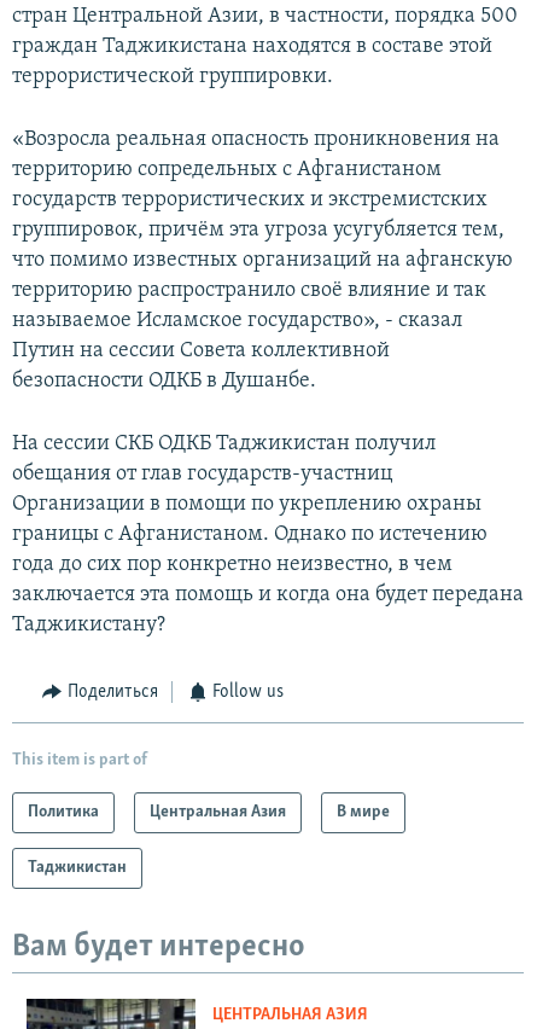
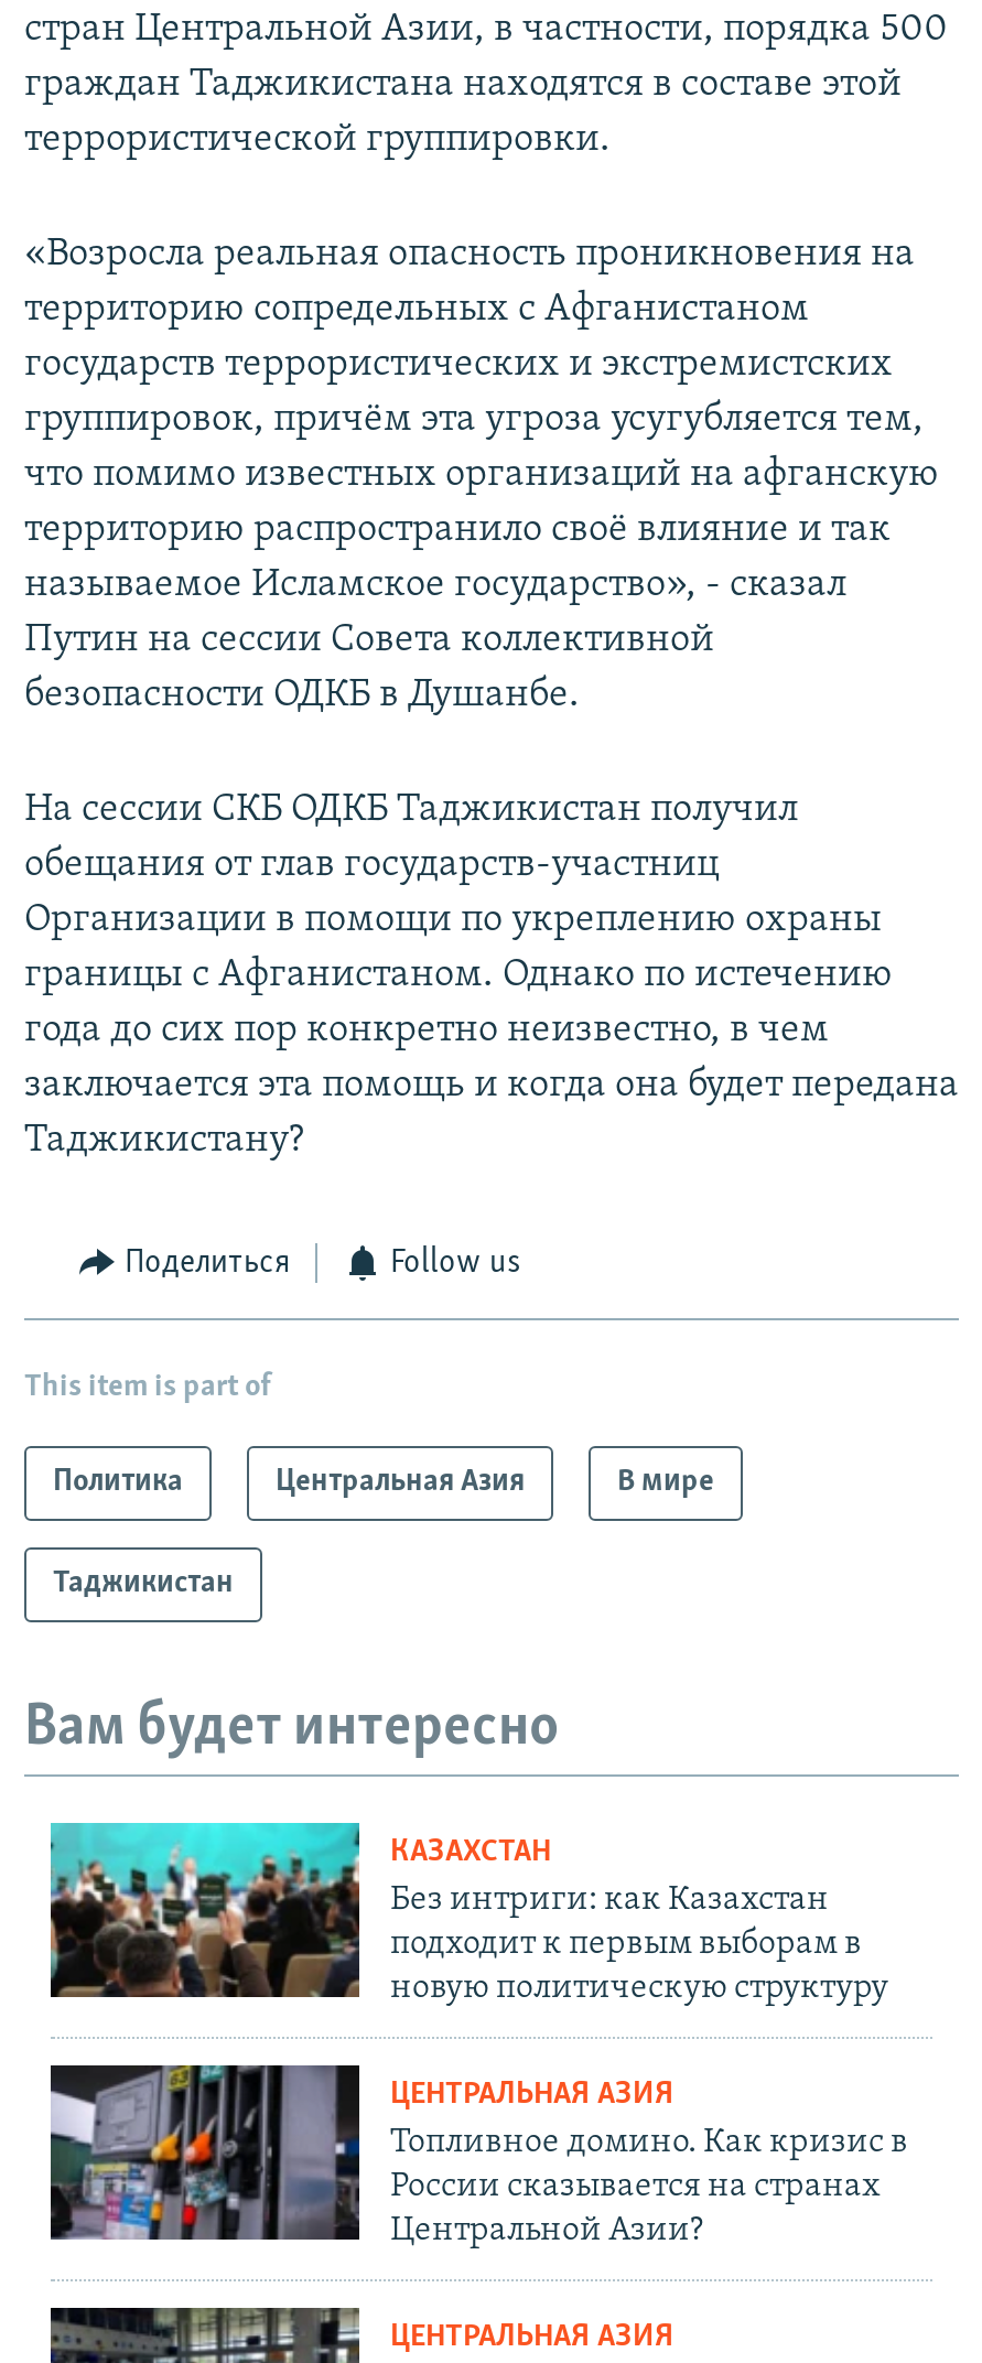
+ [image]
+ КАЗАХСТАН
+ Без интриги: как Казахстан
+ подходит к первым выборам в
+ новую политическую структуру
+ ЦЕНТРАЛЬНАЯ АЗИЯ
+ Топливное домино. Как кризис в
+ России сказывается на странах
+ Центральной Азии?

+ [image]
